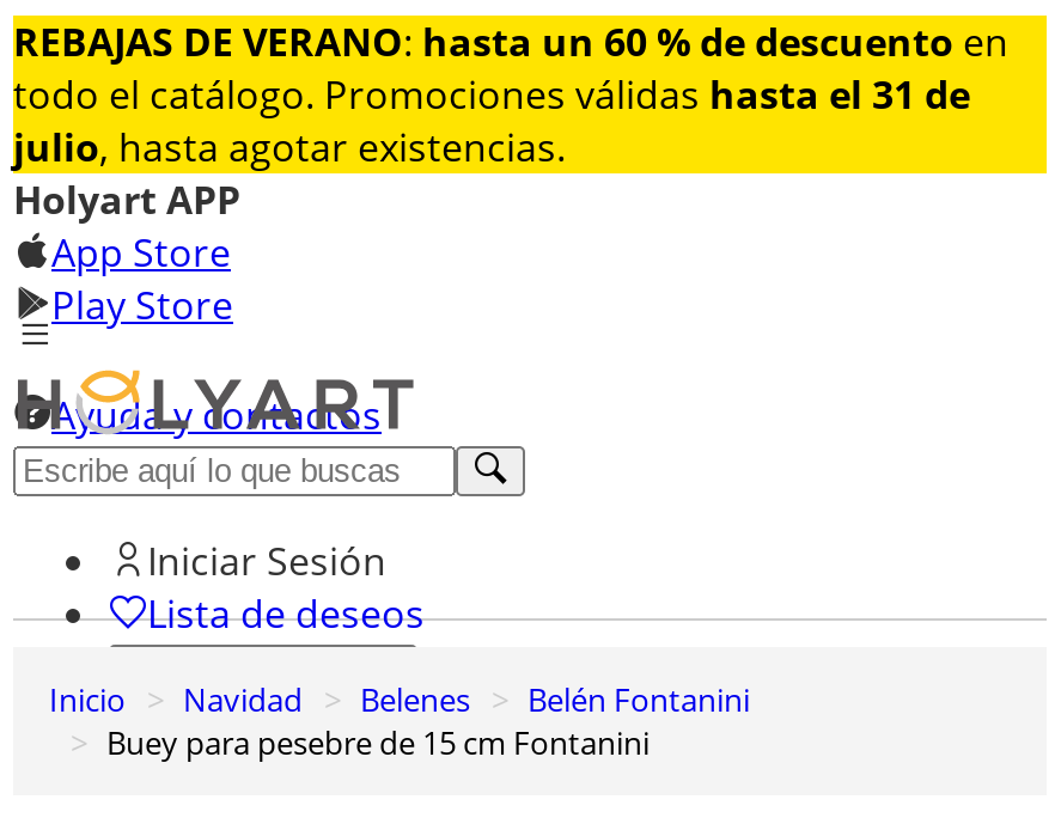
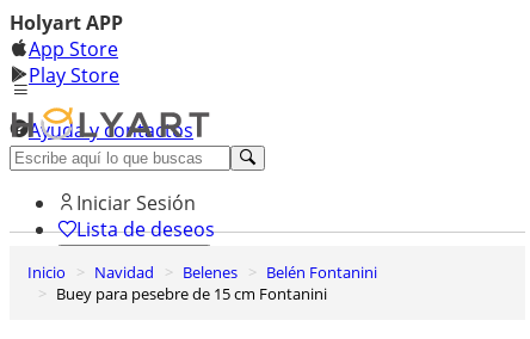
- [image]
- REBAJAS DE VERANO: hasta un 60 % de descuento en
- todo el catálogo. Promociones válidas hasta el 31 de
- julio, hasta agotar existencias.
